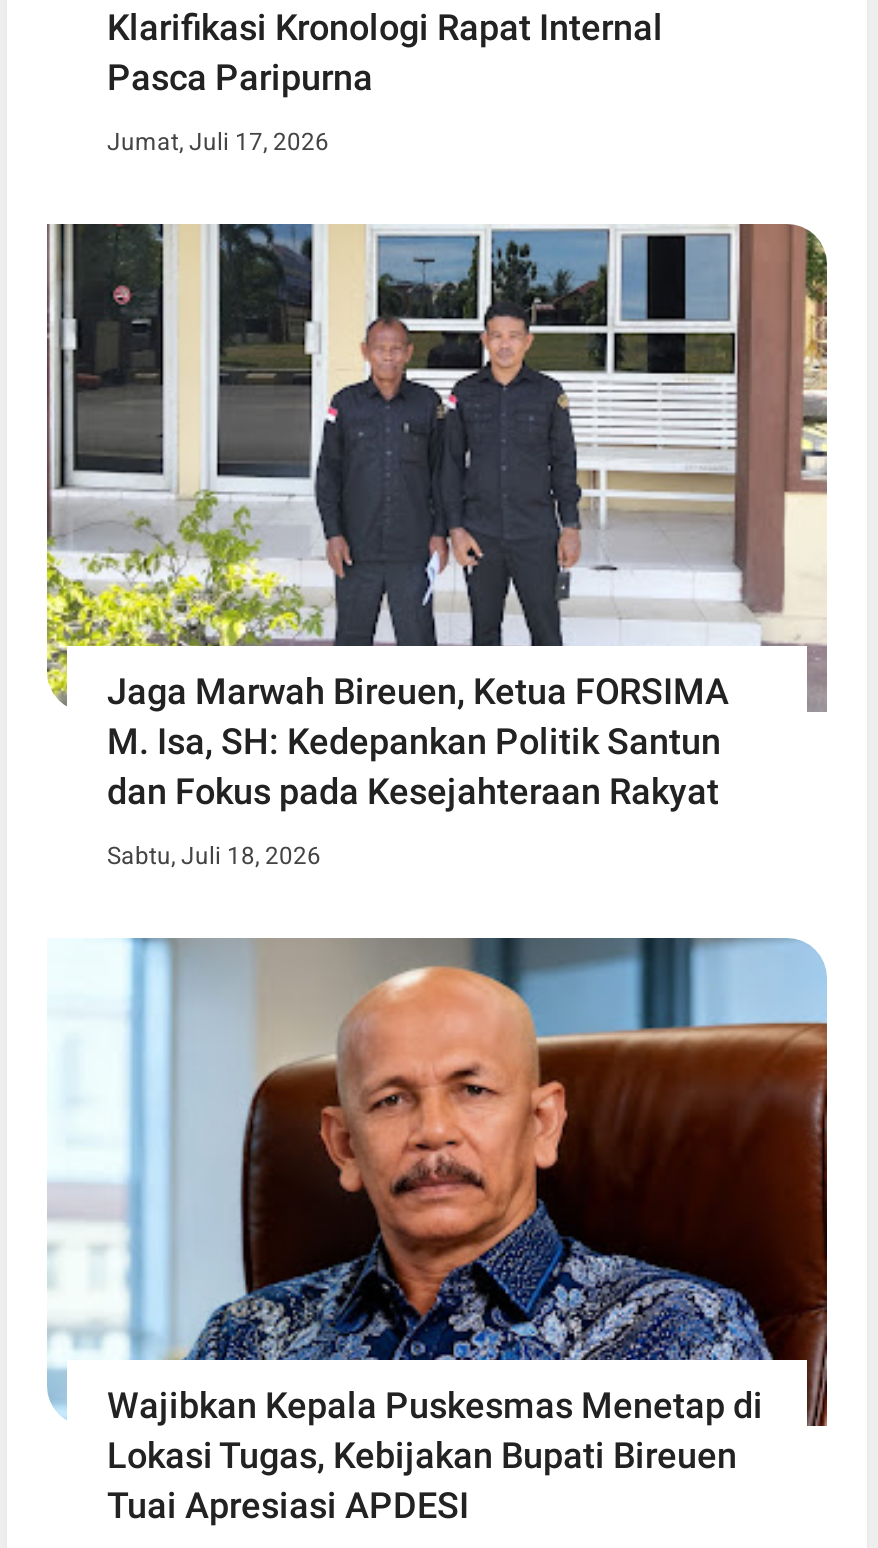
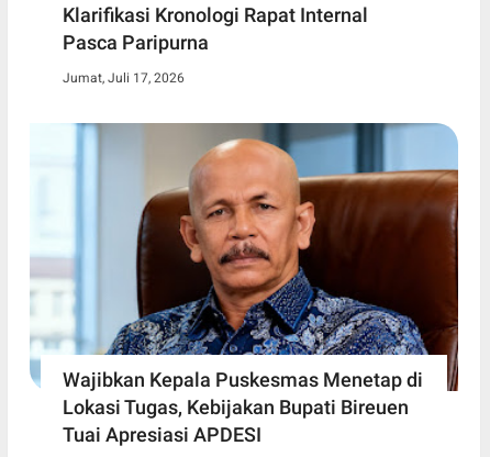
- [image]
- Jaga Marwah Bireuen, Ketua FORSIMA
- M. Isa, SH: Kedepankan Politik Santun
- dan Fokus pada Kesejahteraan Rakyat
- Sabtu, Juli 18, 2026
